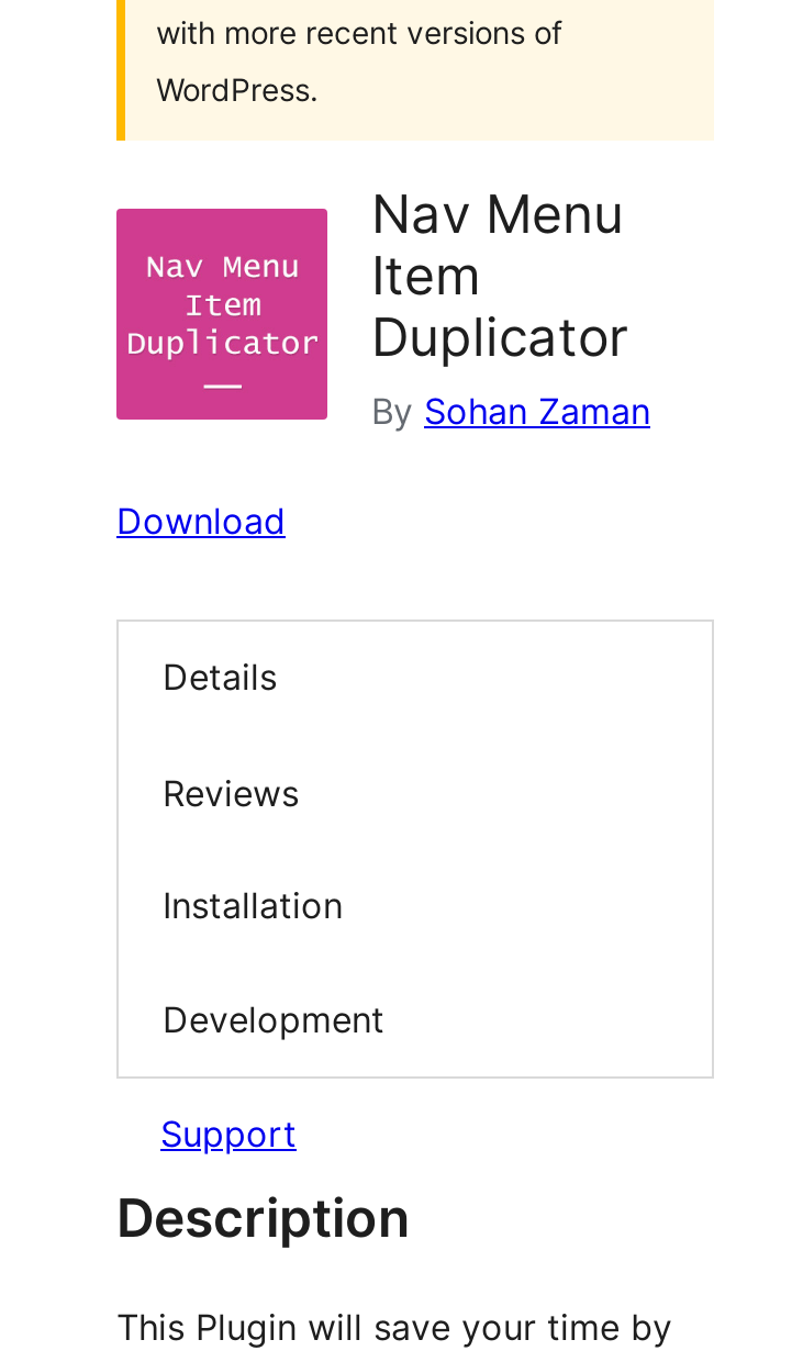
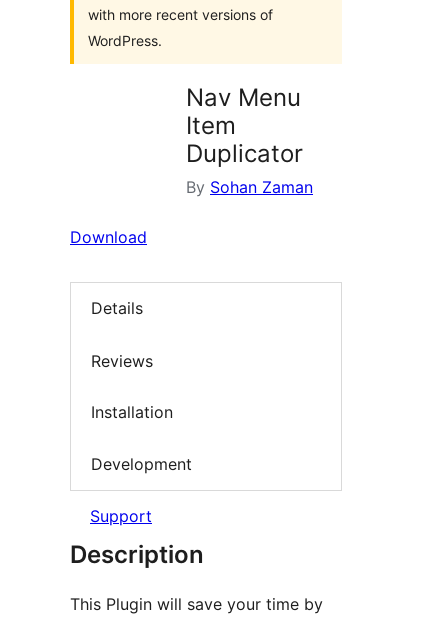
- [image]
